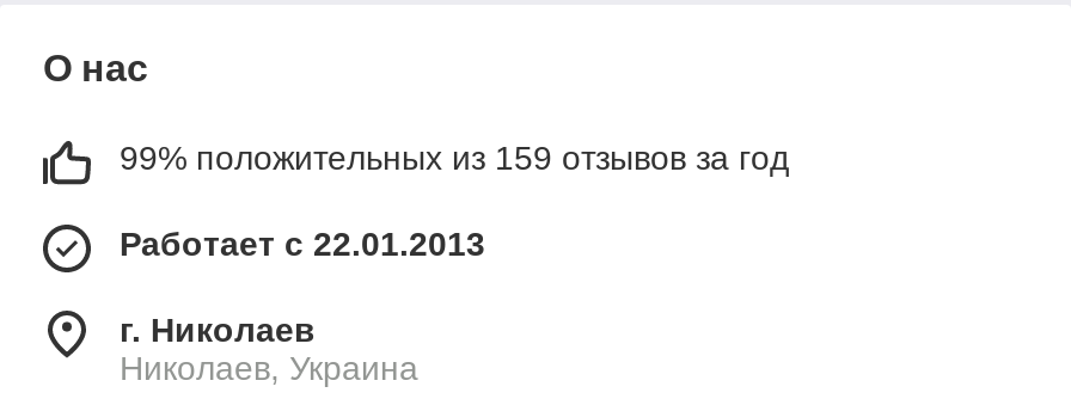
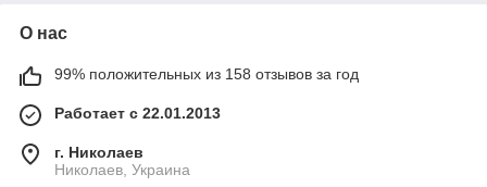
- 99% положительных из 159 отзывов за год
+ 99% положительных из 158 отзывов за год
